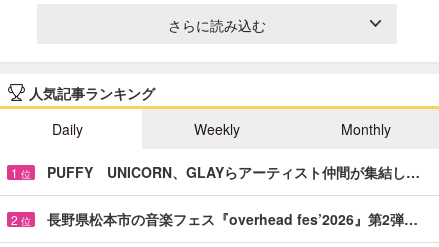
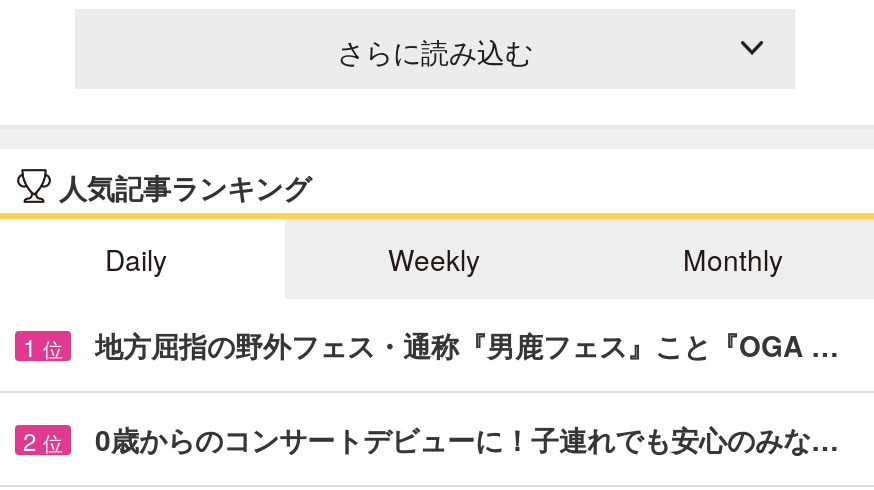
- PUFFY UNICORN、GLAYらアーティスト仲間が集結し…
+ 地方屈指の野外フェス・通称『男鹿フェス』こと『OGA …

- 長野県松本市の音楽フェス『overhead fes’2026』第2弾…
+ 0歳からのコンサートデビューに！子連れでも安心のみな…
